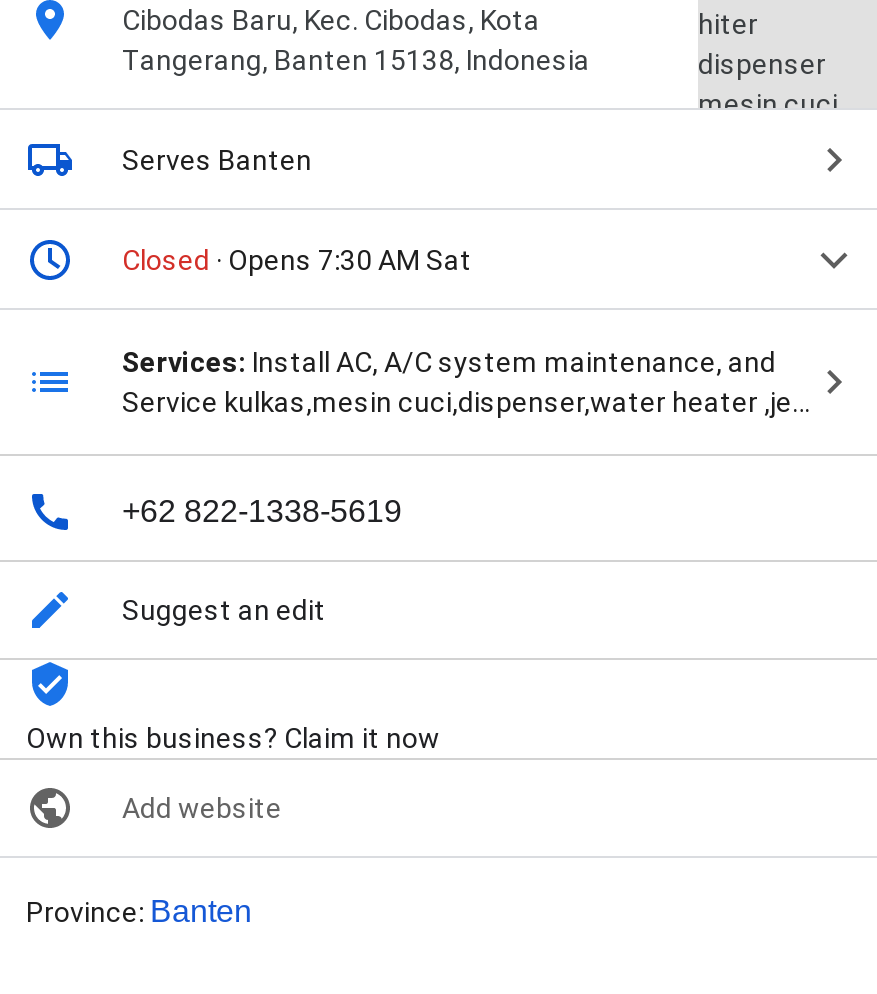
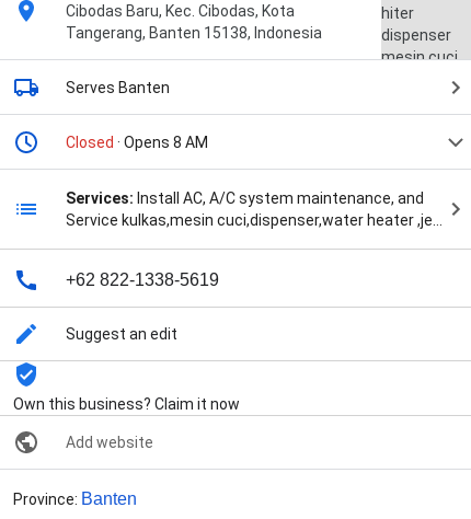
- Closed · Opens 7:30 AM Sat
+ Closed · Opens 8 AM
